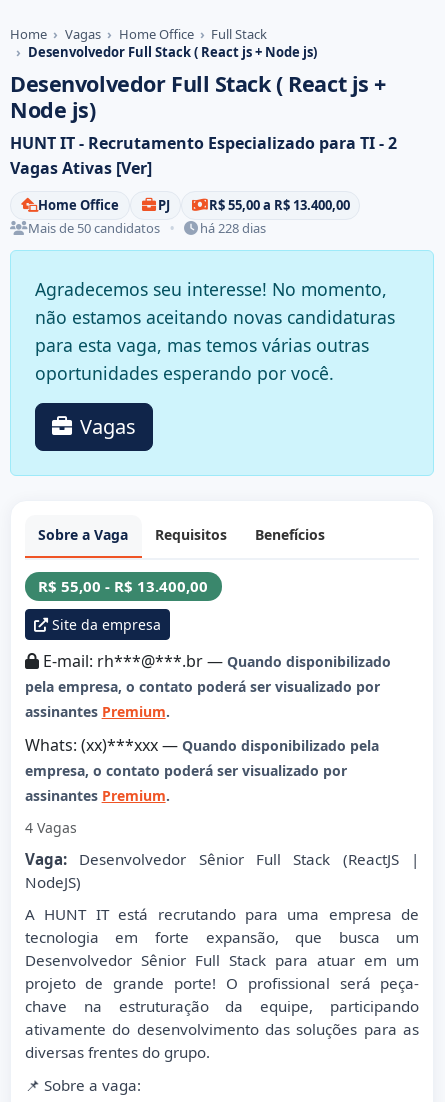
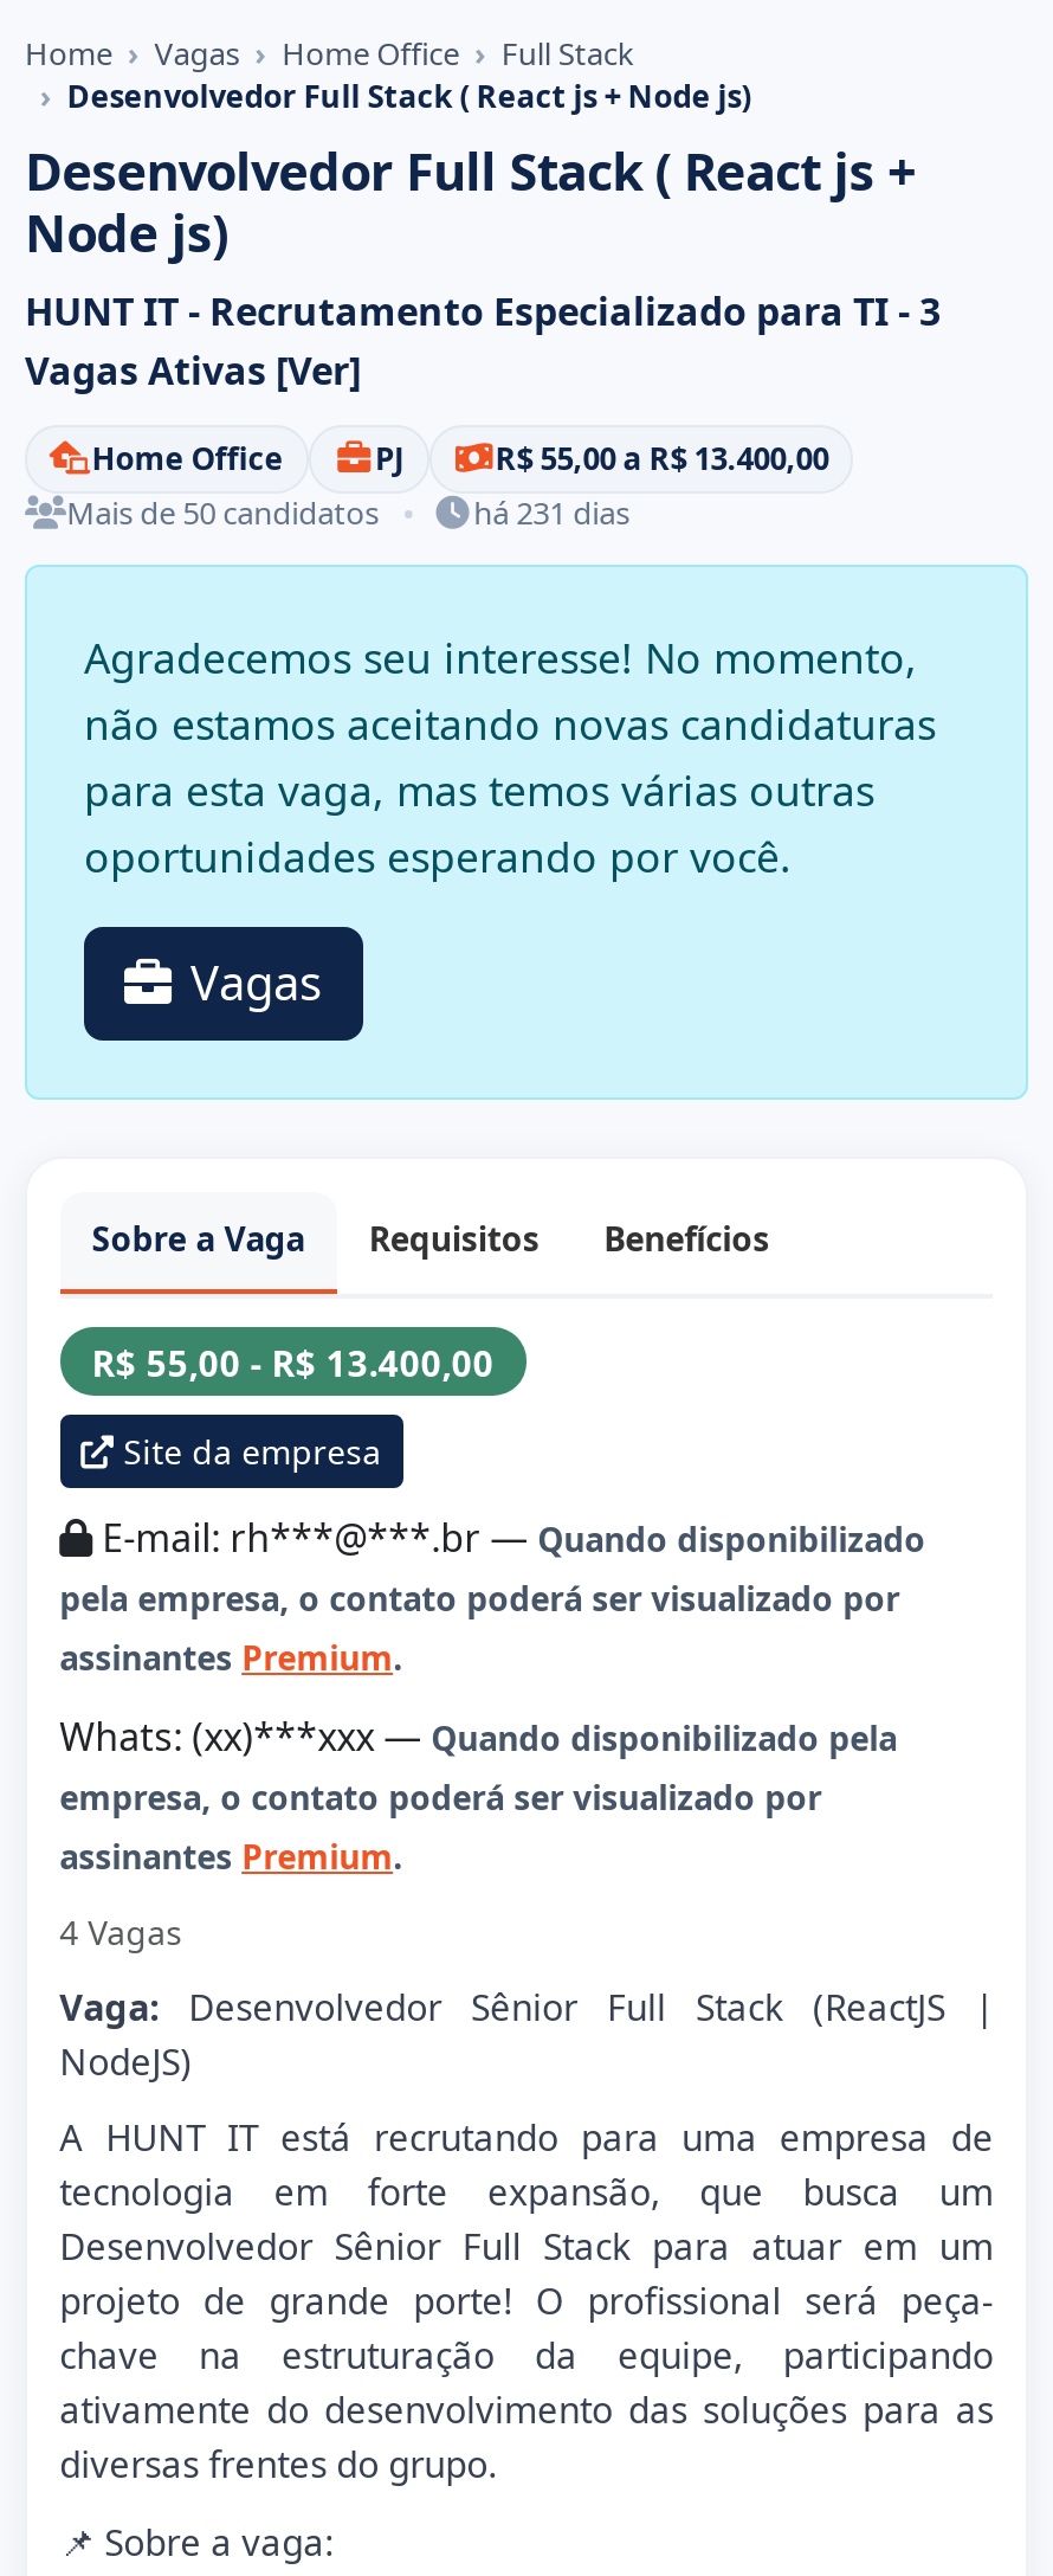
- HUNT IT - Recrutamento Especializado para TI - 2
+ HUNT IT - Recrutamento Especializado para TI - 3

- há 228 dias
+ há 231 dias
